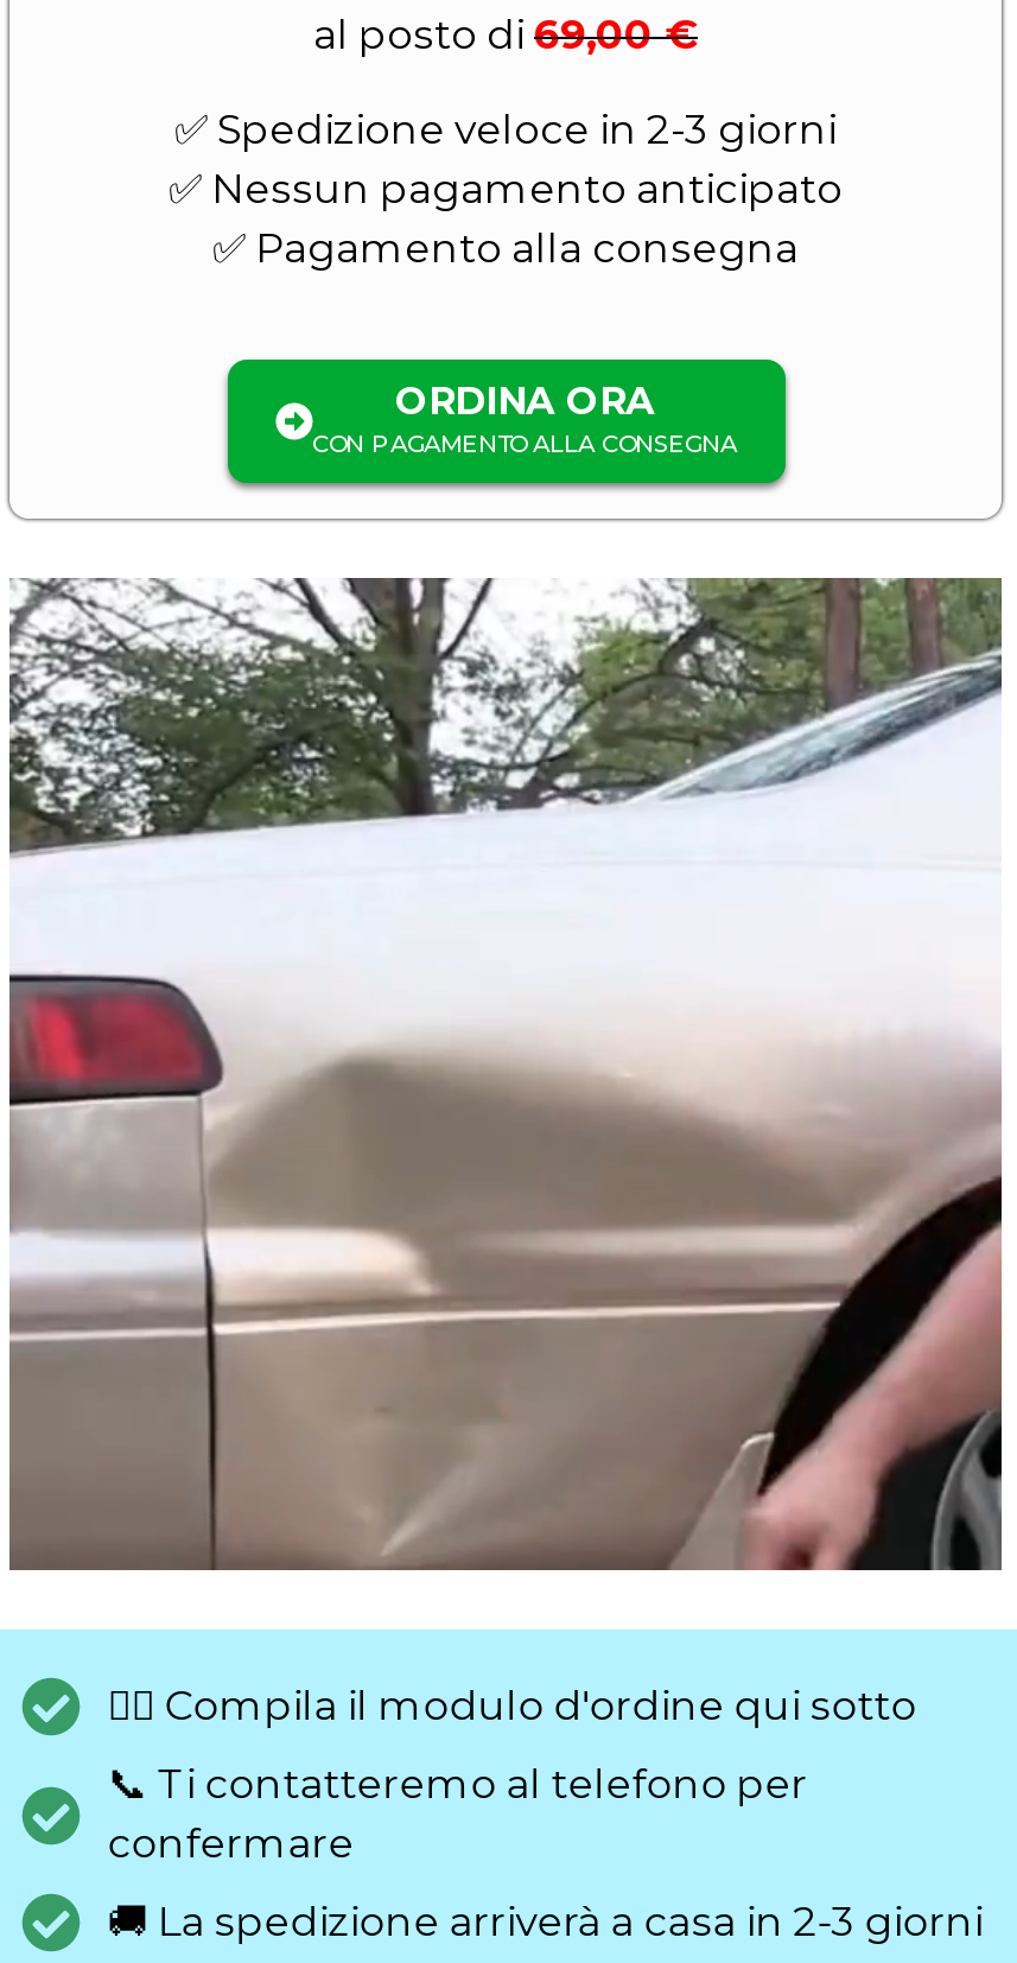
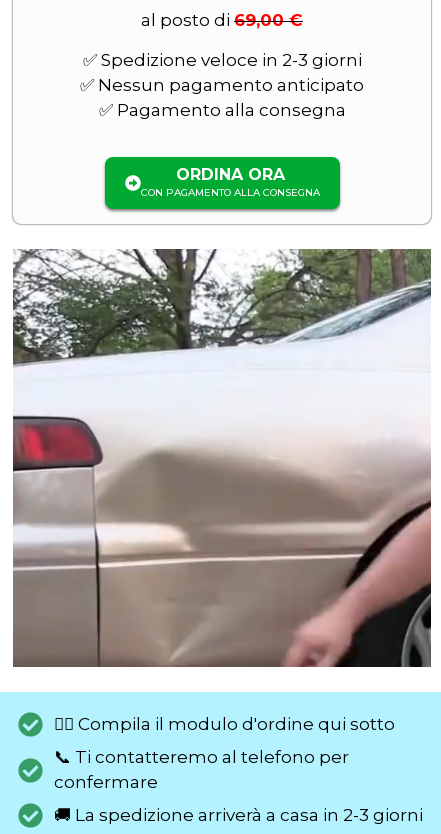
- [image]
+ [image]
